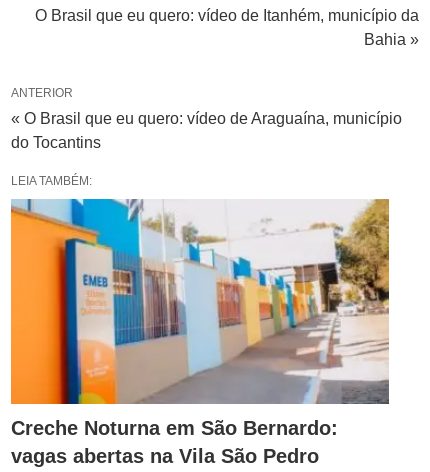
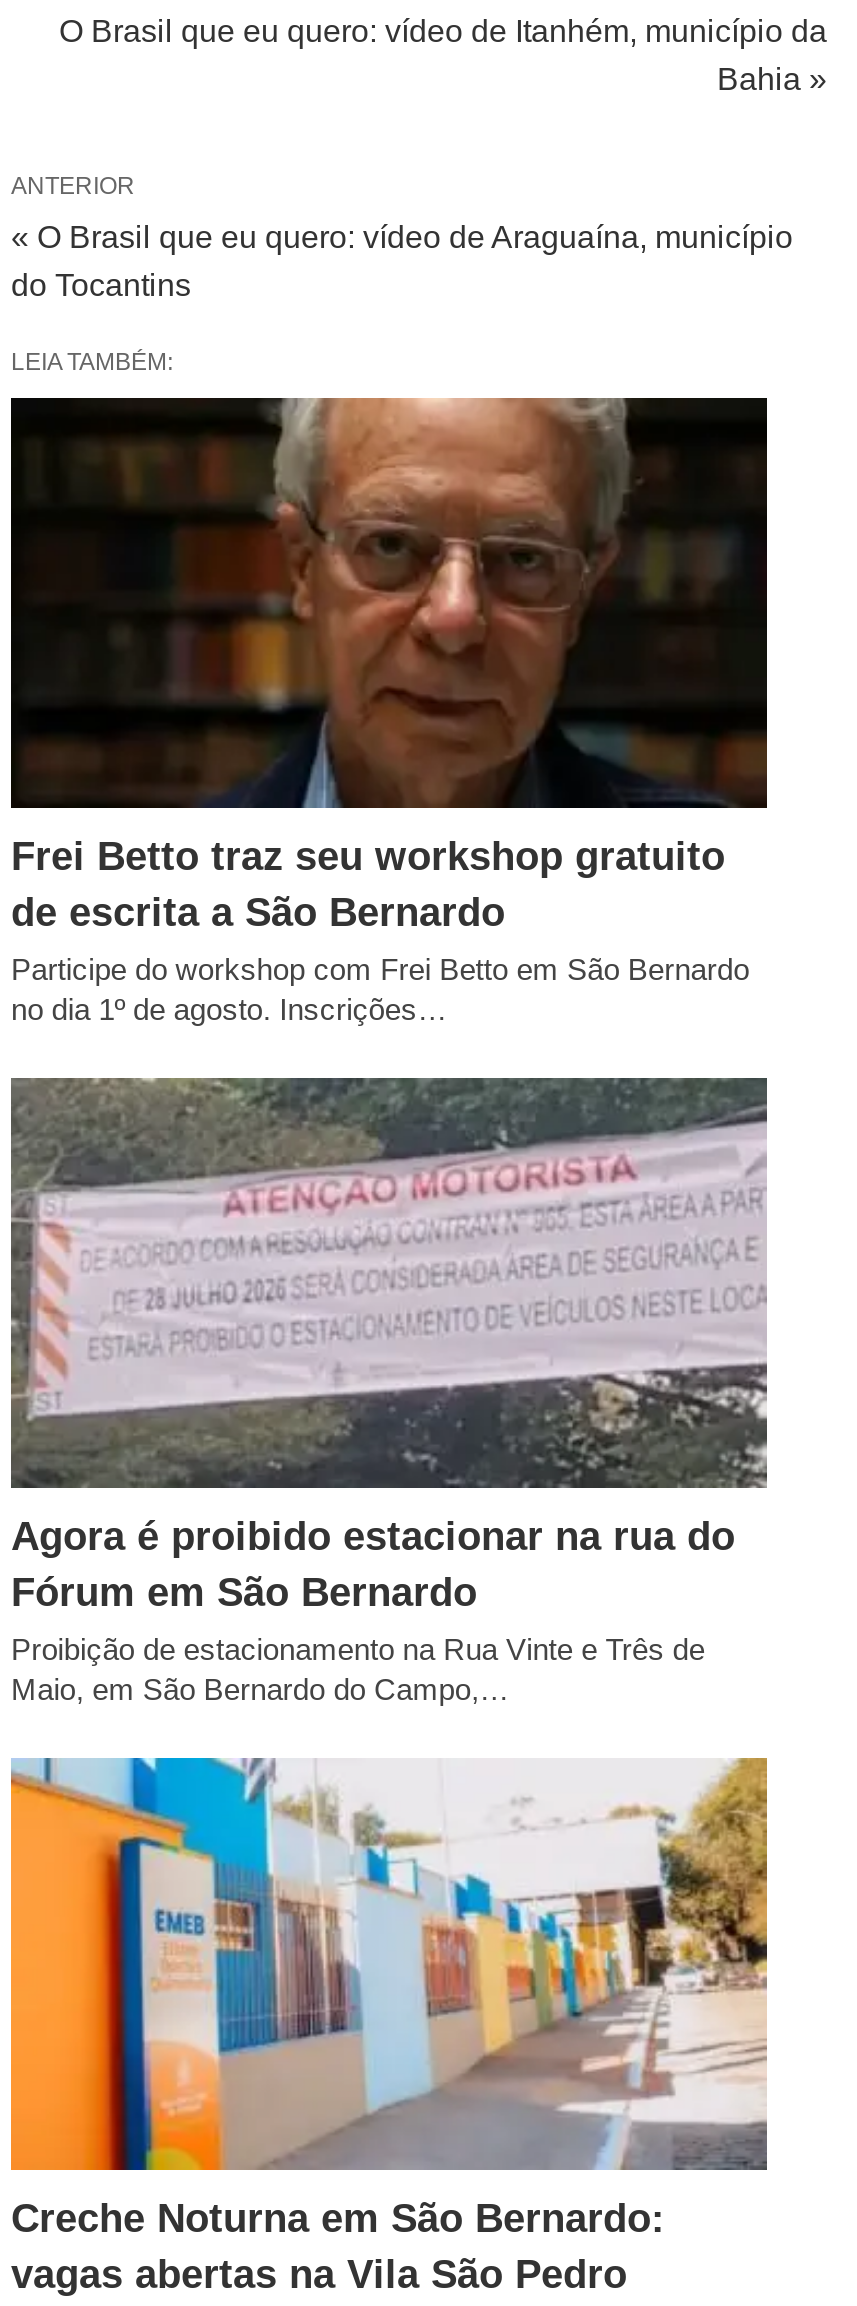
+ [image]
+ Frei Betto traz seu workshop gratuito
+ de escrita a São Bernardo
+ Participe do workshop com Frei Betto em São Bernardo
+ no dia 1º de agosto. Inscrições…

+ [image]
+ Agora é proibido estacionar na rua do
+ Fórum em São Bernardo
+ Proibição de estacionamento na Rua Vinte e Três de
+ Maio, em São Bernardo do Campo,…
